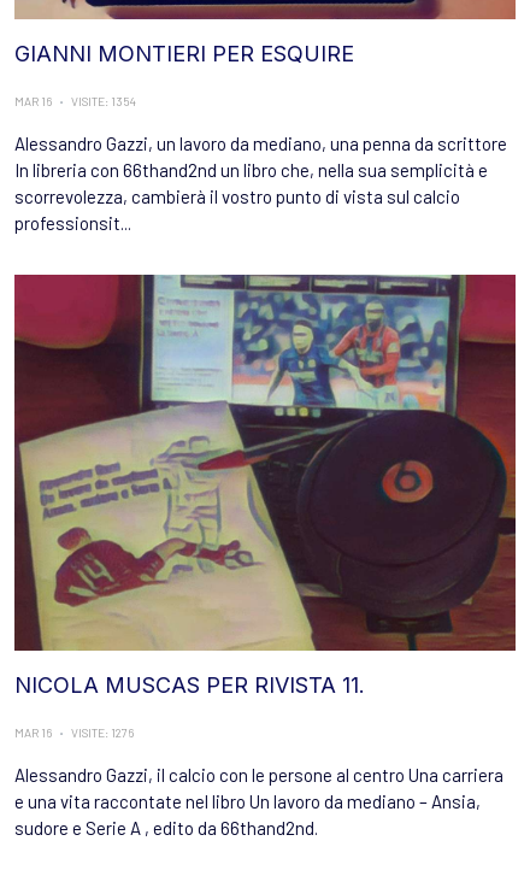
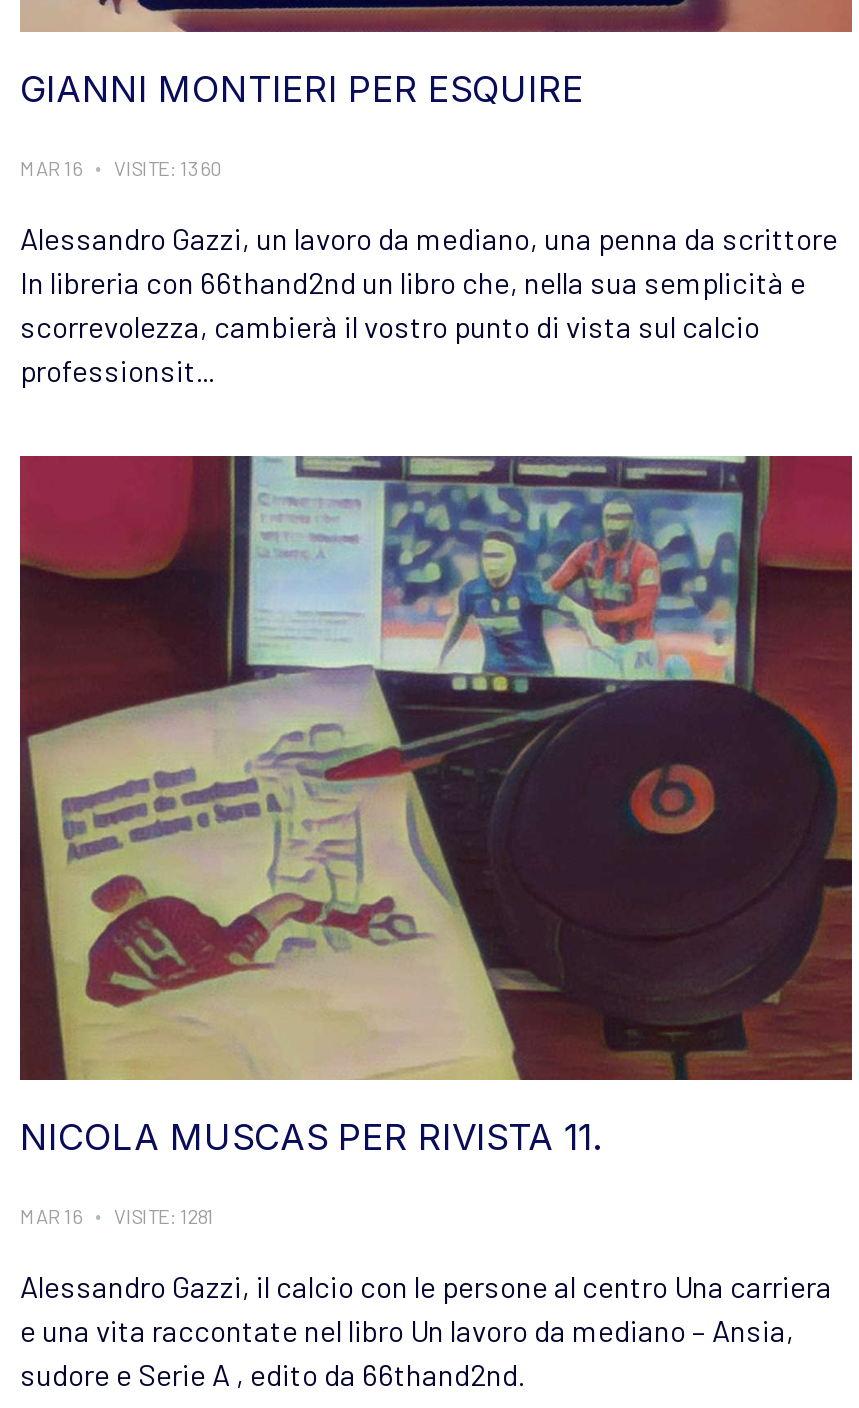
- MAR 16 VISITE: 1354
+ MAR 16 VISITE: 1360

- MAR 16 VISITE: 1276
+ MAR 16 VISITE: 1281
